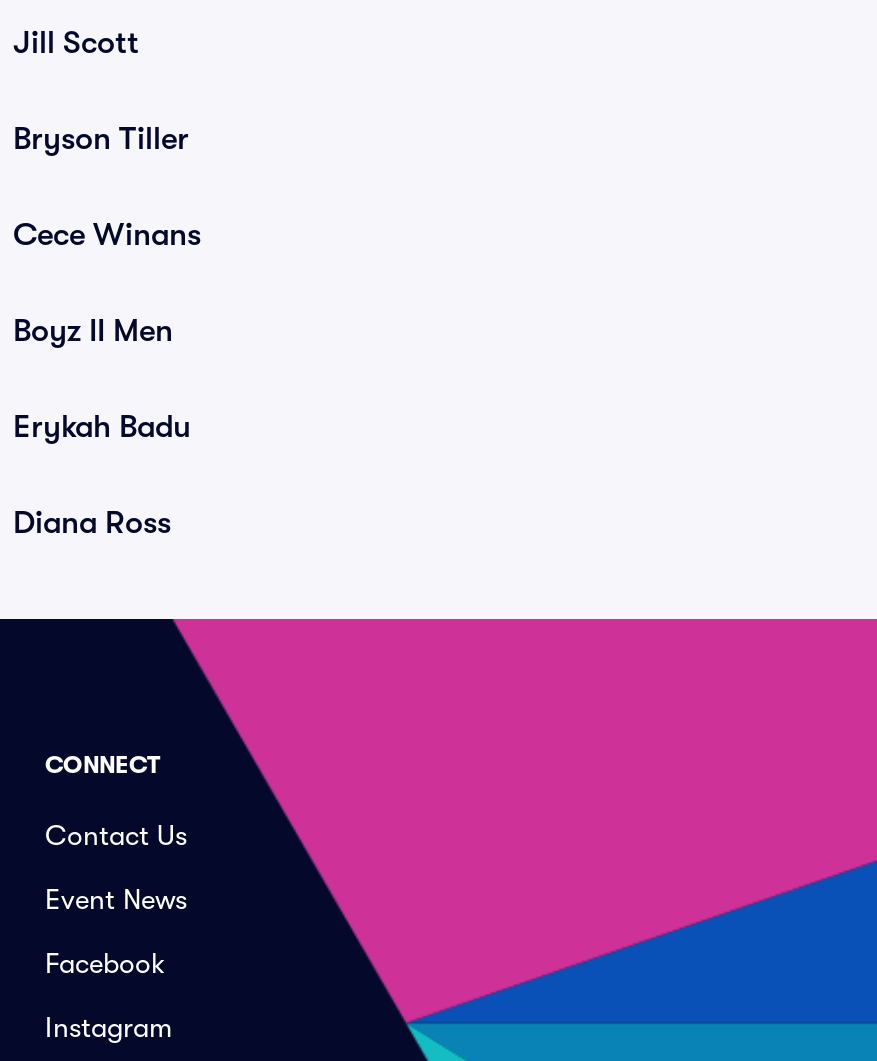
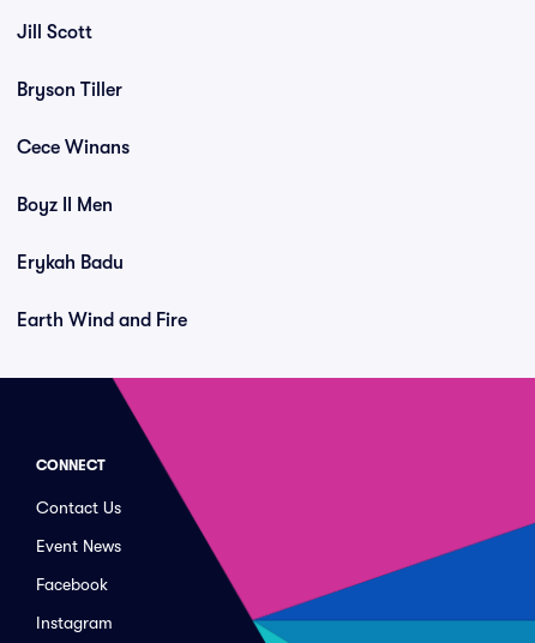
- Diana Ross
+ Earth Wind and Fire
